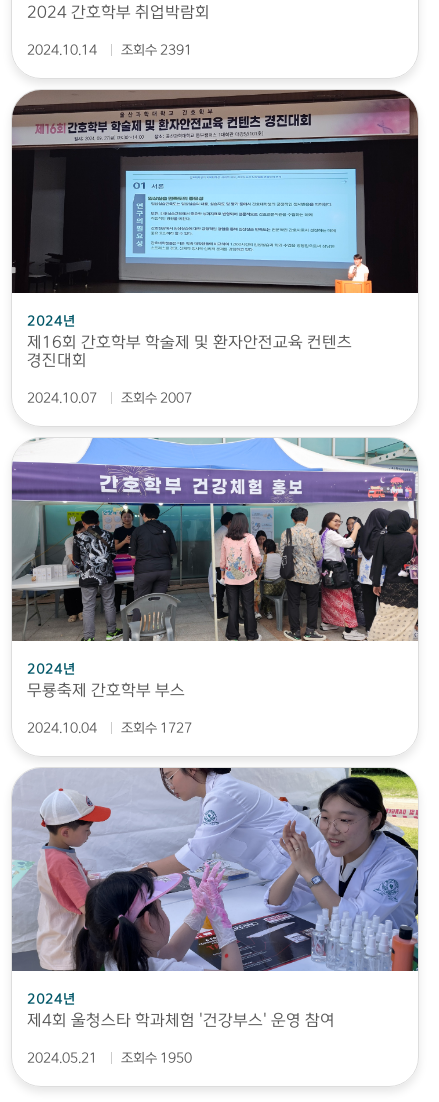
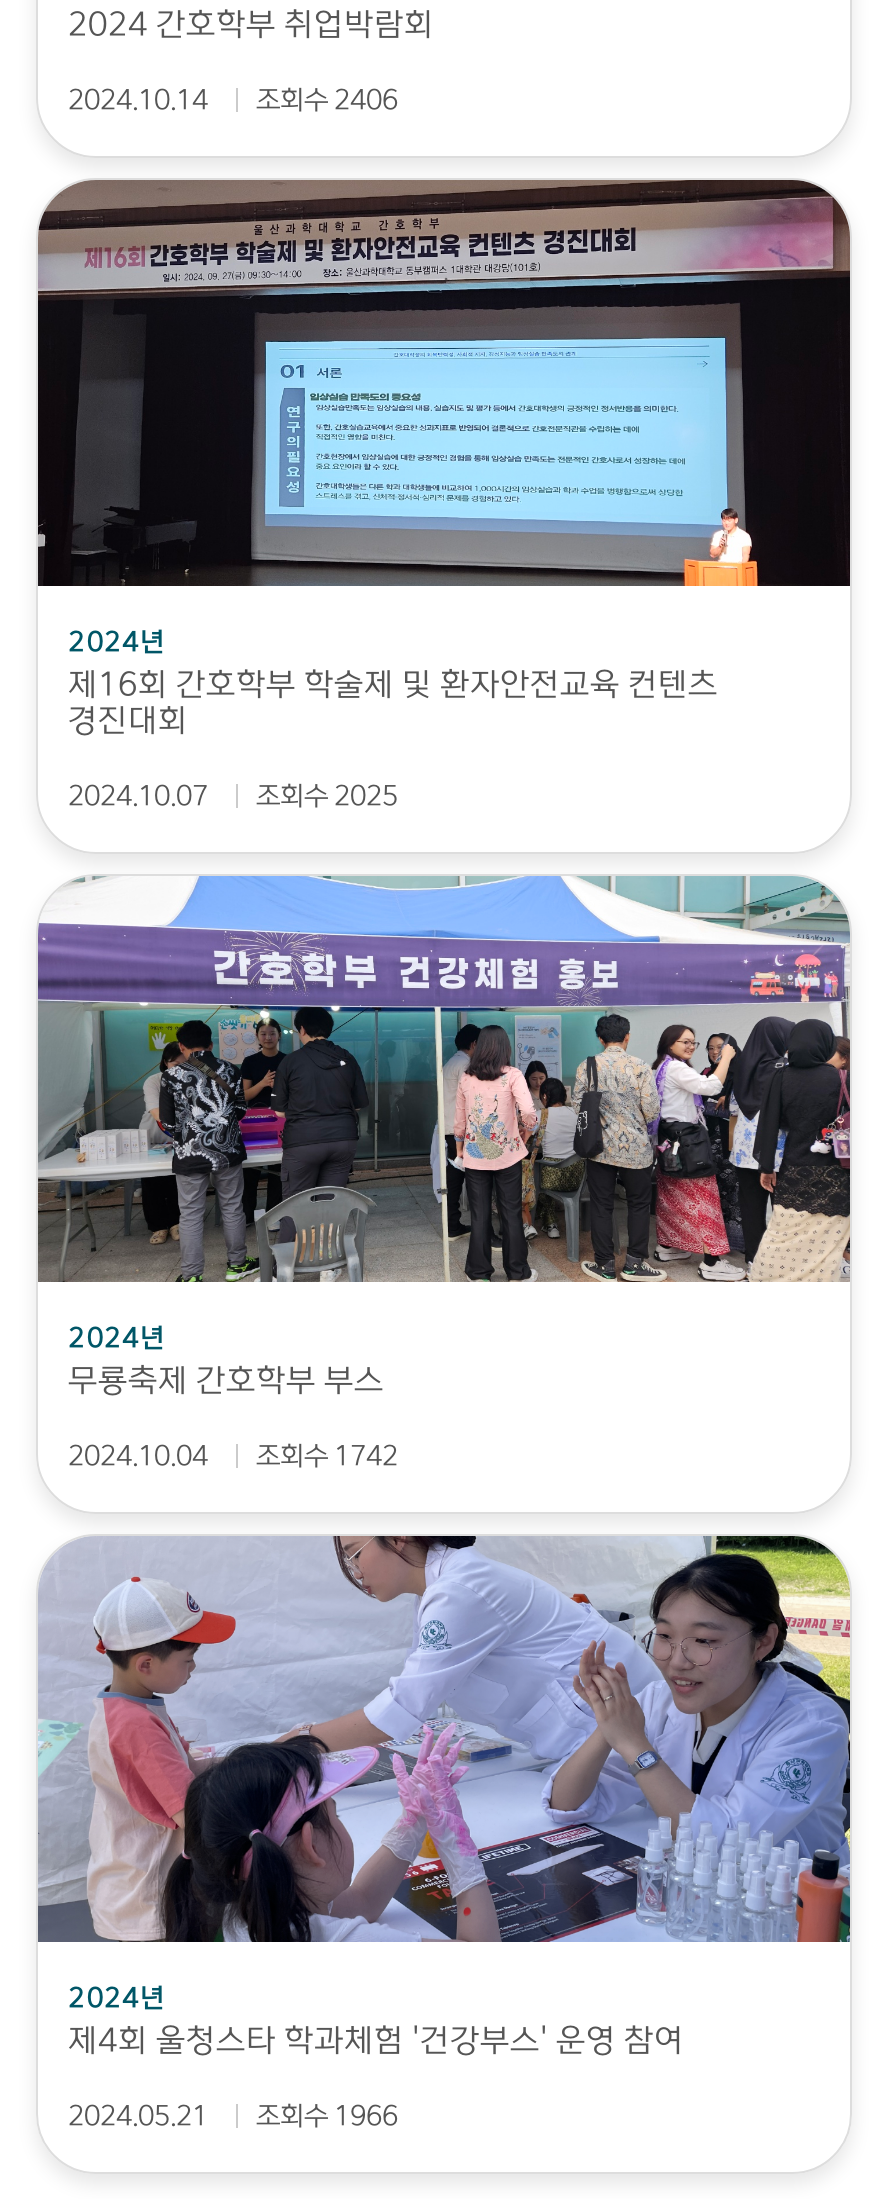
- 2024.10.14 조회수 2391
+ 2024.10.14 조회수 2406

- 2024.10.07 조회수 2007
+ 2024.10.07 조회수 2025

- 2024.10.04 조회수 1727
+ 2024.10.04 조회수 1742

- 2024.05.21 조회수 1950
+ 2024.05.21 조회수 1966
